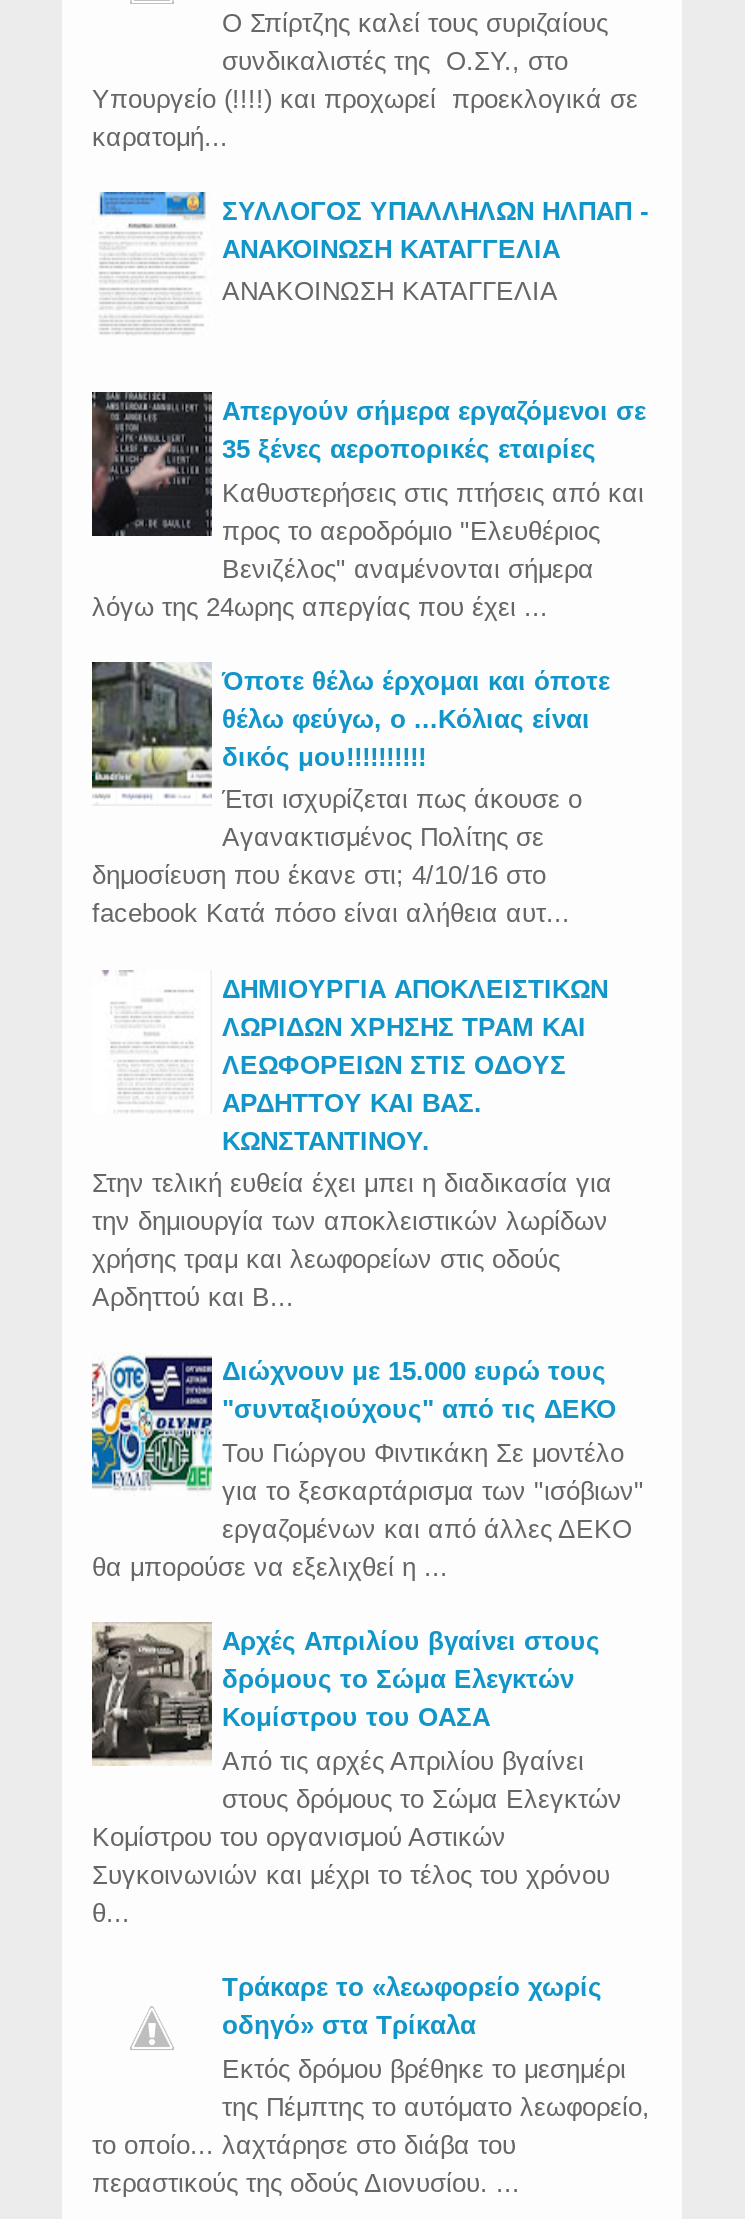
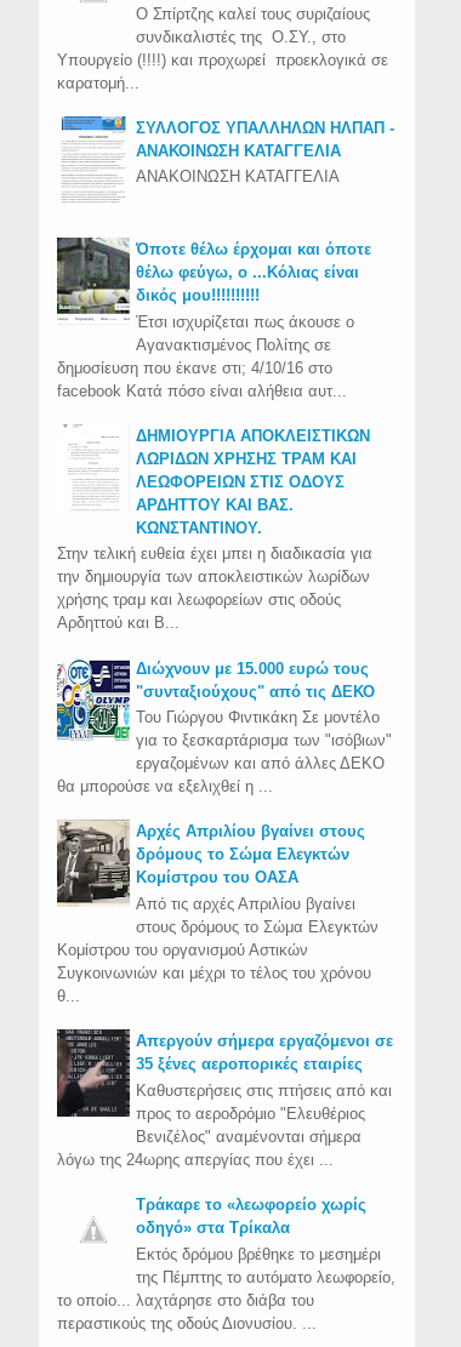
moved down: [image] | Απεργούν σήμερα εργαζόμενοι σε | 35 ξένες αεροπορικές εταιρίες | Καθυστερήσεις στις πτήσεις από και | προς το αεροδρόμιο "Ελευθέριος | Βενιζέλος" αναμένονται σήμερα | λόγω της 24ωρης απεργίας που έχει ...

moved up: [image] | Όποτε θέλω έρχομαι και όποτε | θέλω φεύγω, ο ...Κόλιας είναι | ... | Συγκοινωνιών και μέχρι το τέλος του χρόνου | θ...
